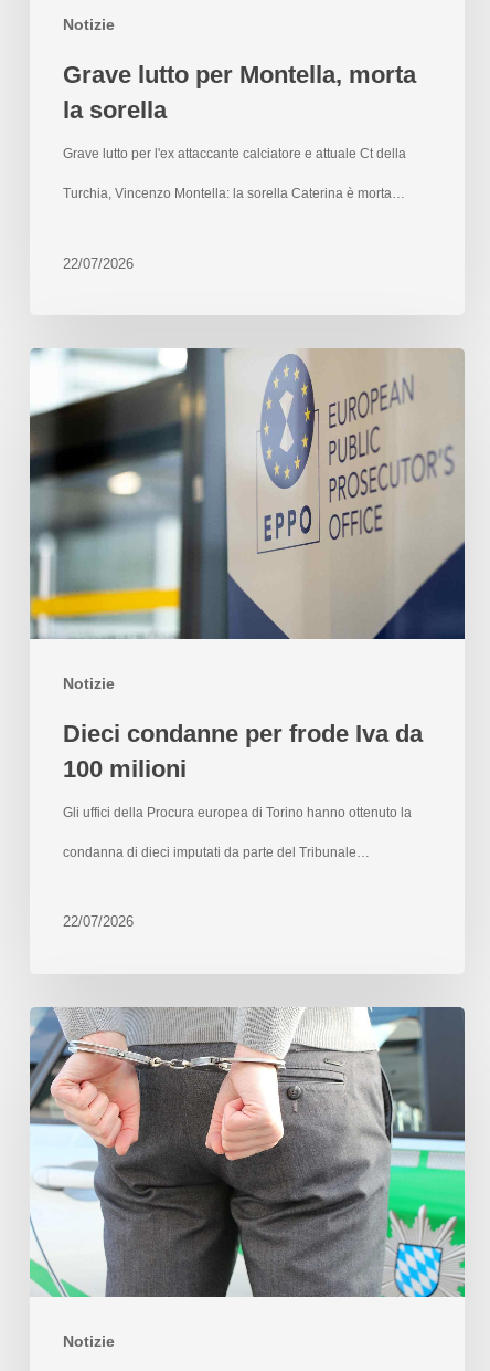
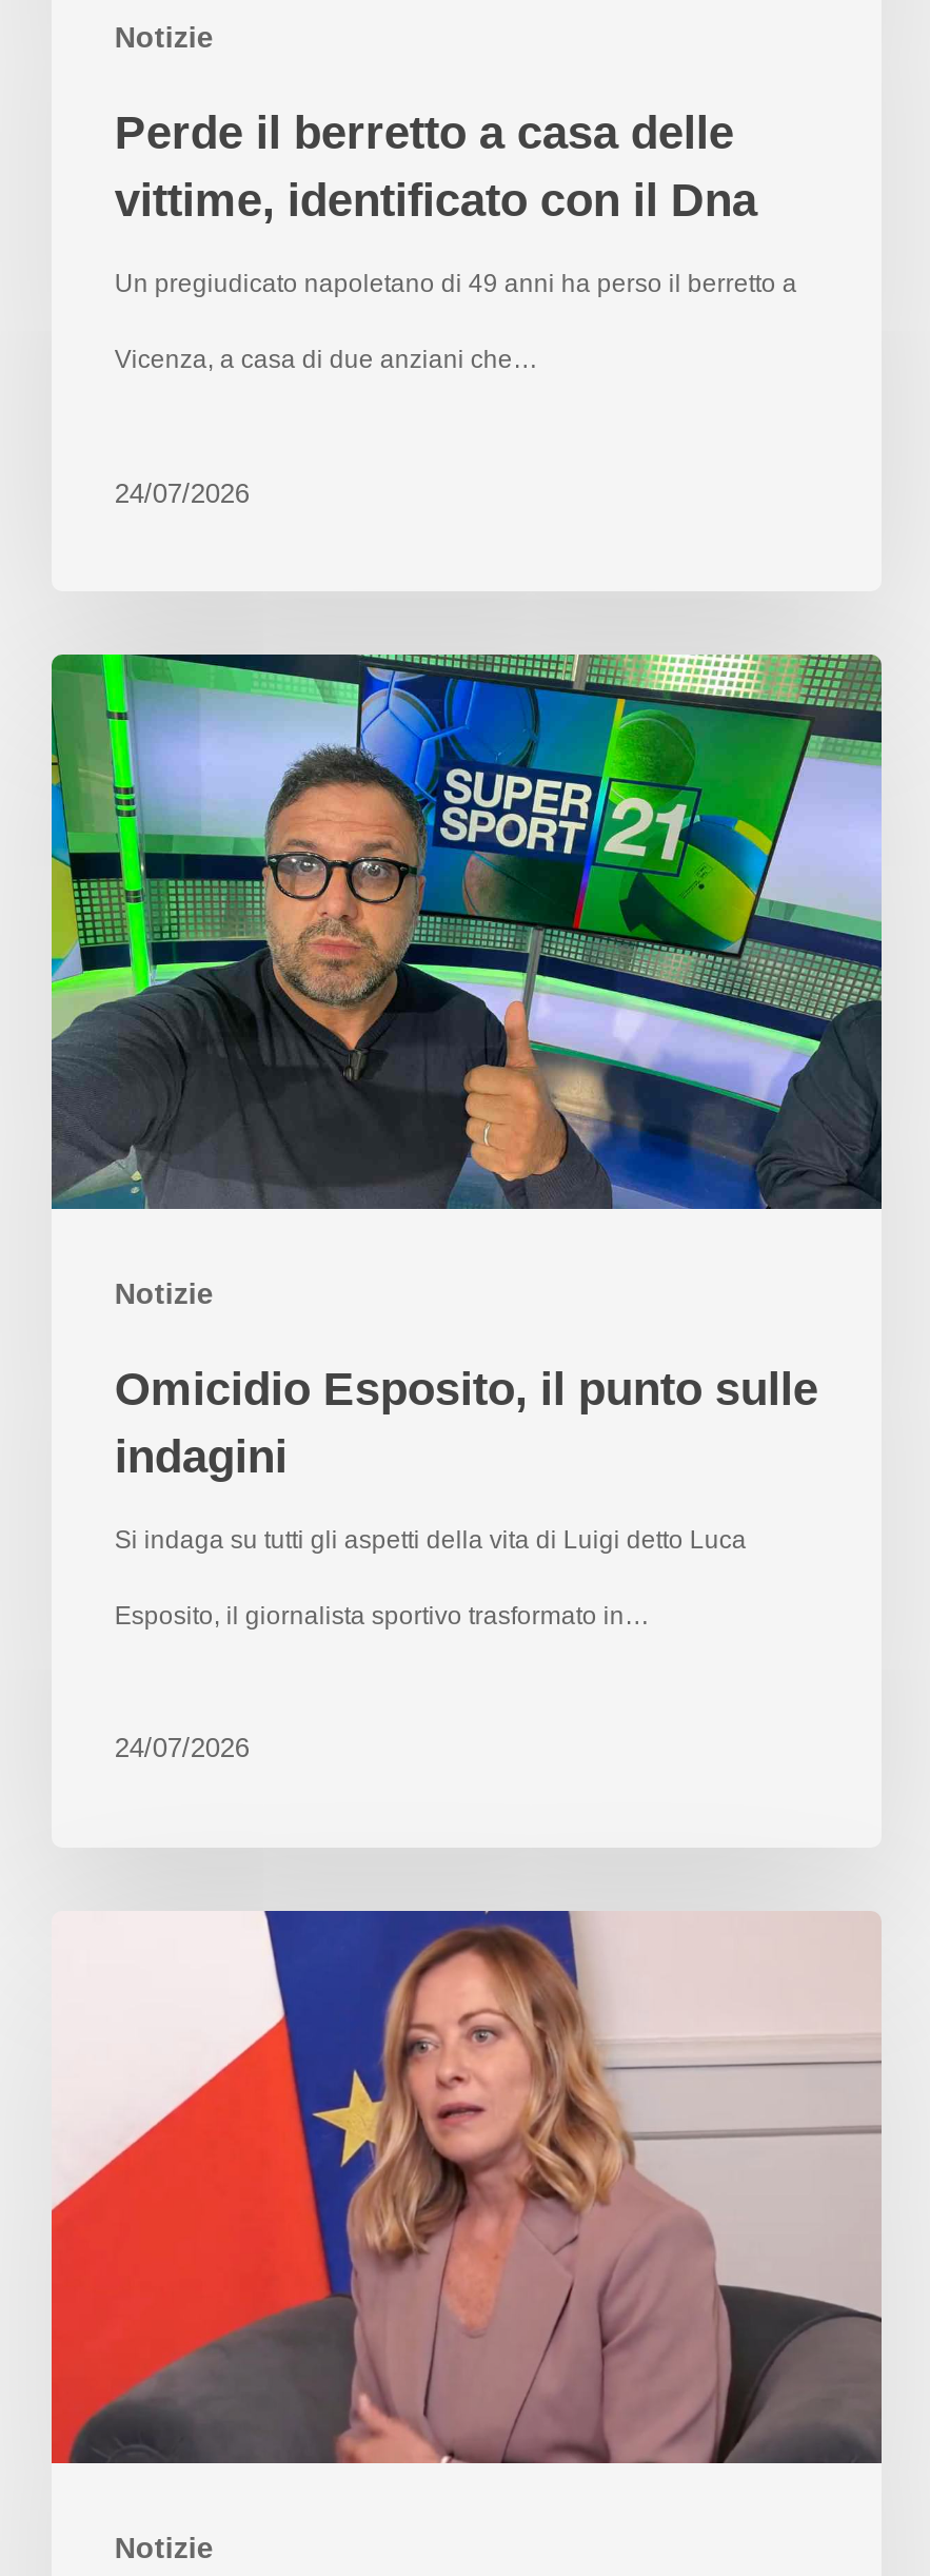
- Grave lutto per Montella, morta
- la sorella
+ Perde il berretto a casa delle
+ vittime, identificato con il Dna

- Grave lutto per l'ex attaccante calciatore e attuale Ct della
+ Un pregiudicato napoletano di 49 anni ha perso il berretto a

- Turchia, Vincenzo Montella: la sorella Caterina è morta…
+ Vicenza, a casa di due anziani che…

- 22/07/2026
+ 24/07/2026

- [image]
+ [image]

- Dieci condanne per frode Iva da
- 100 milioni
+ Omicidio Esposito, il punto sulle
+ indagini

- Gli uffici della Procura europea di Torino hanno ottenuto la
+ Si indaga su tutti gli aspetti della vita di Luigi detto Luca

- condanna di dieci imputati da parte del Tribunale…
+ Esposito, il giornalista sportivo trasformato in…

- 22/07/2026
+ 24/07/2026

- [image]
+ [image]
